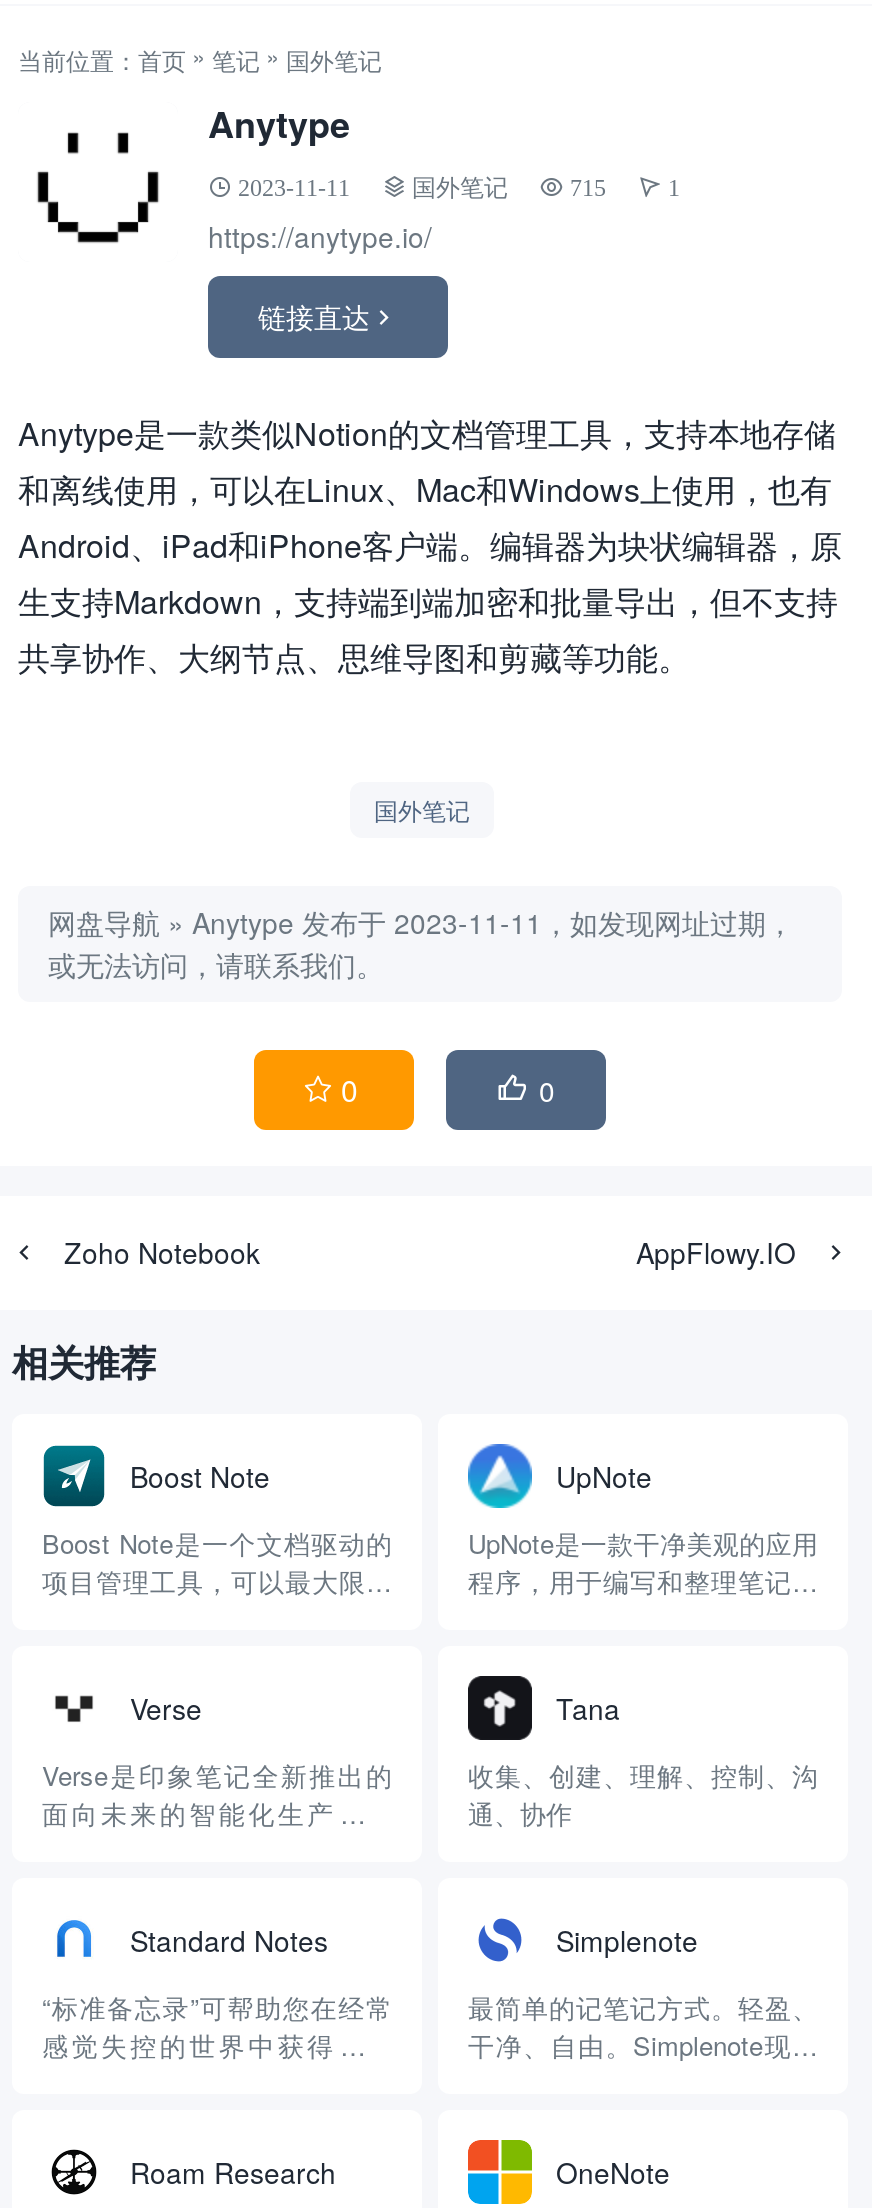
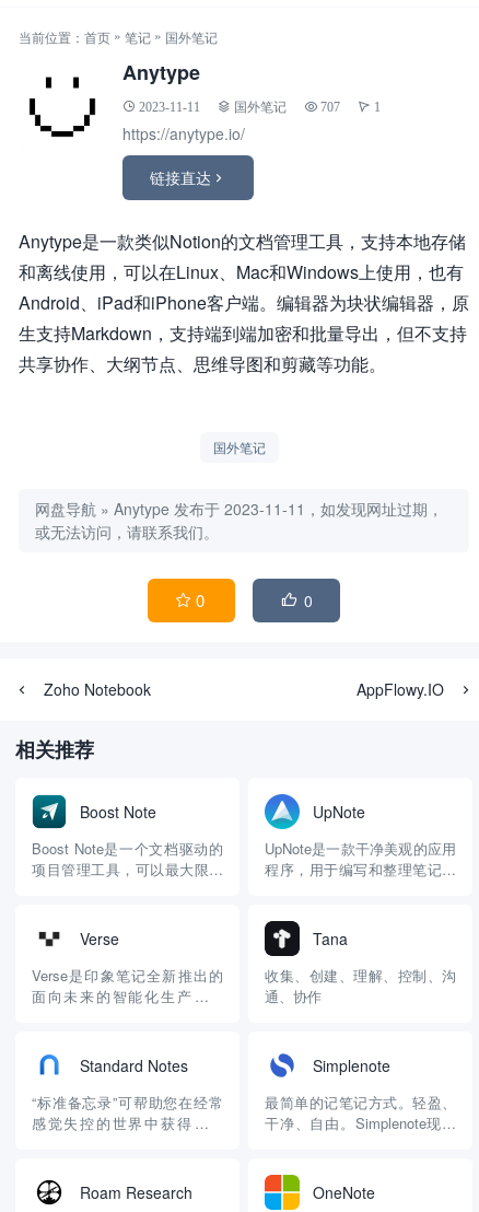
- 715
+ 707
